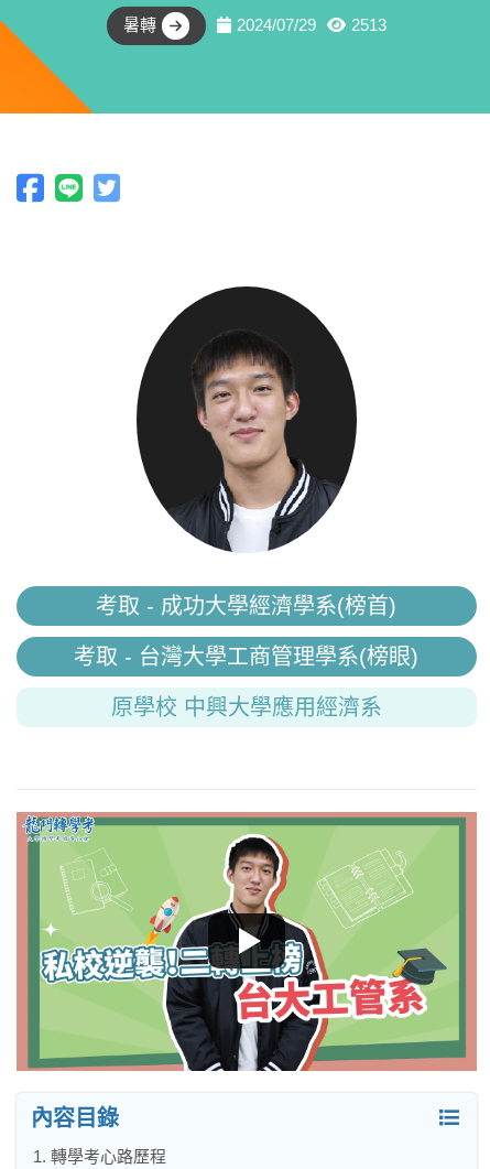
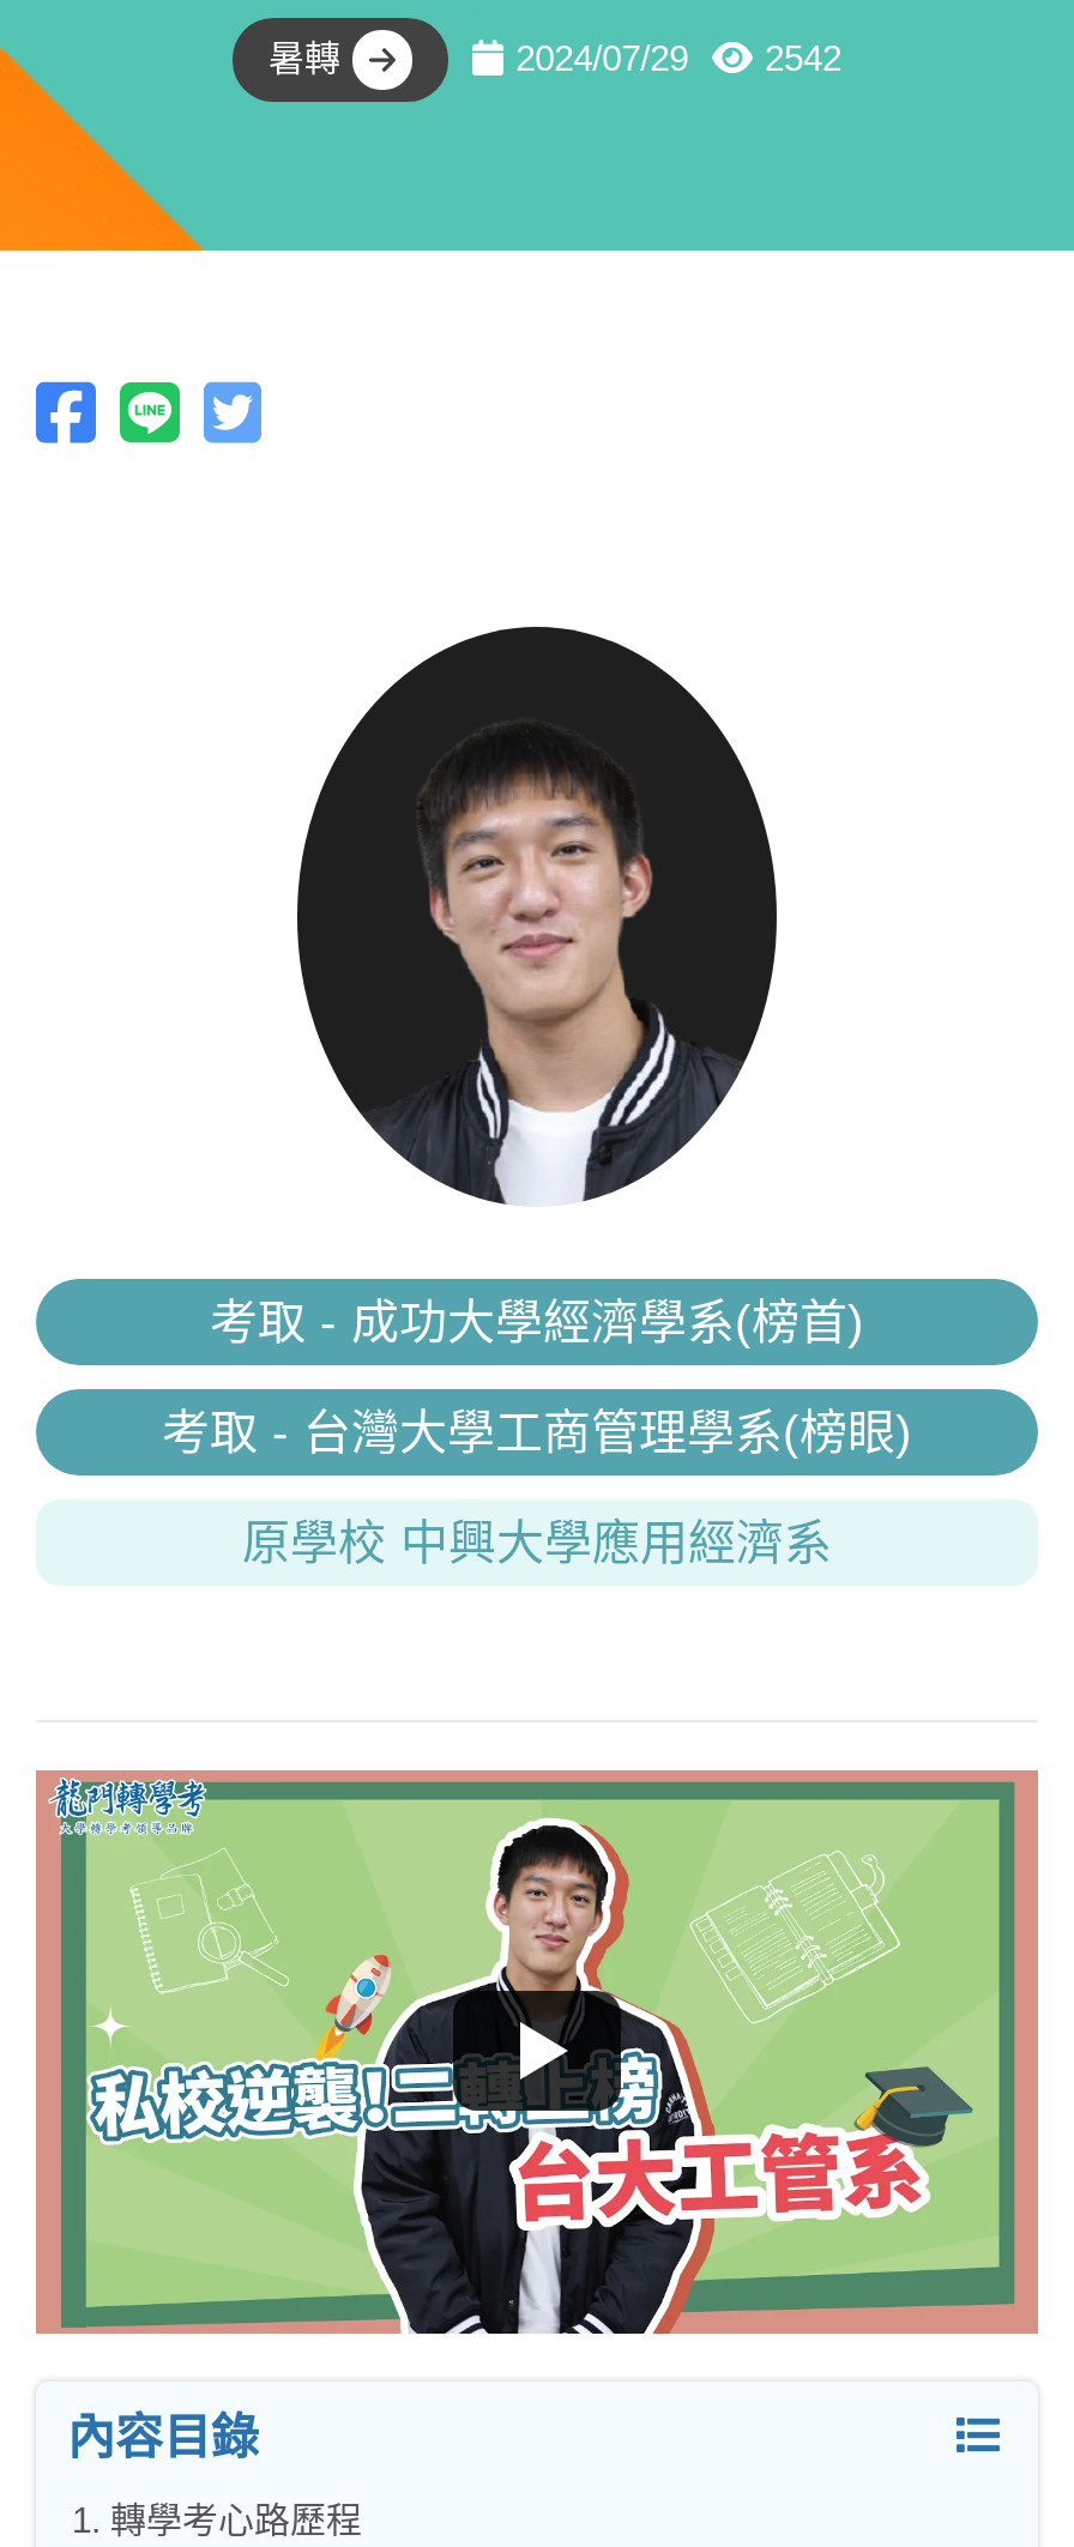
- 2024/07/29 2513
+ 2024/07/29 2542
